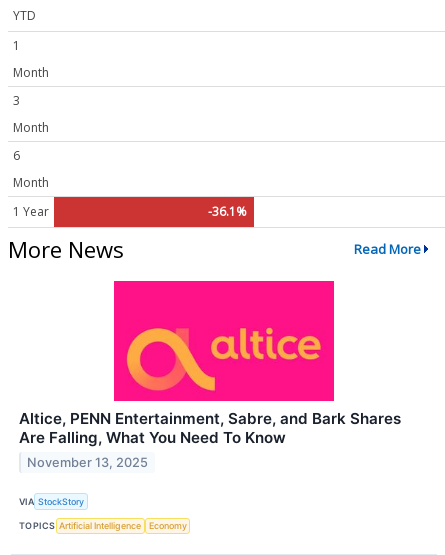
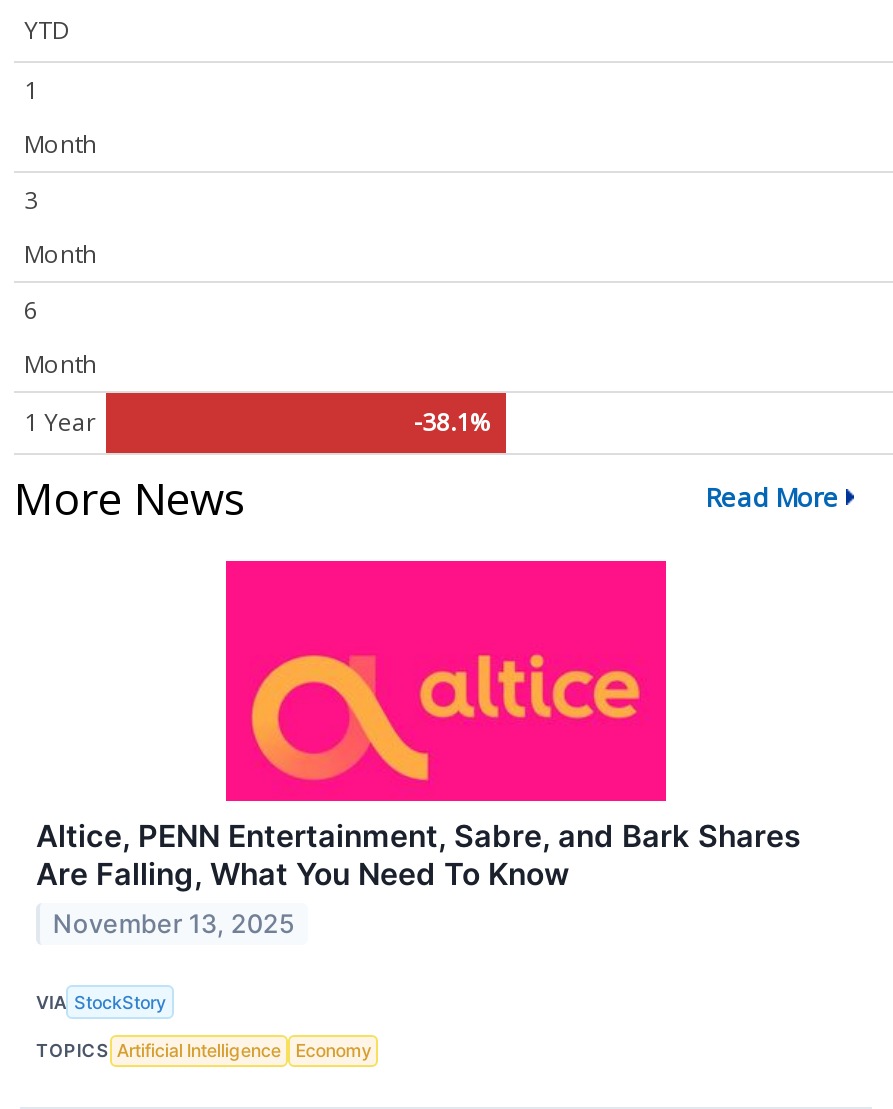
- -36.1%
+ -38.1%
